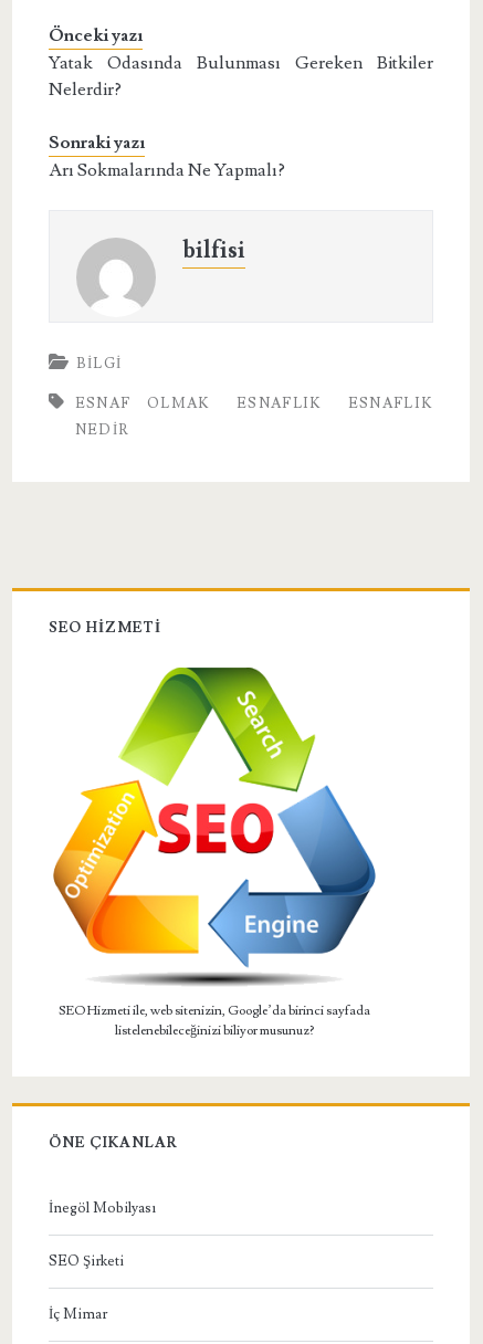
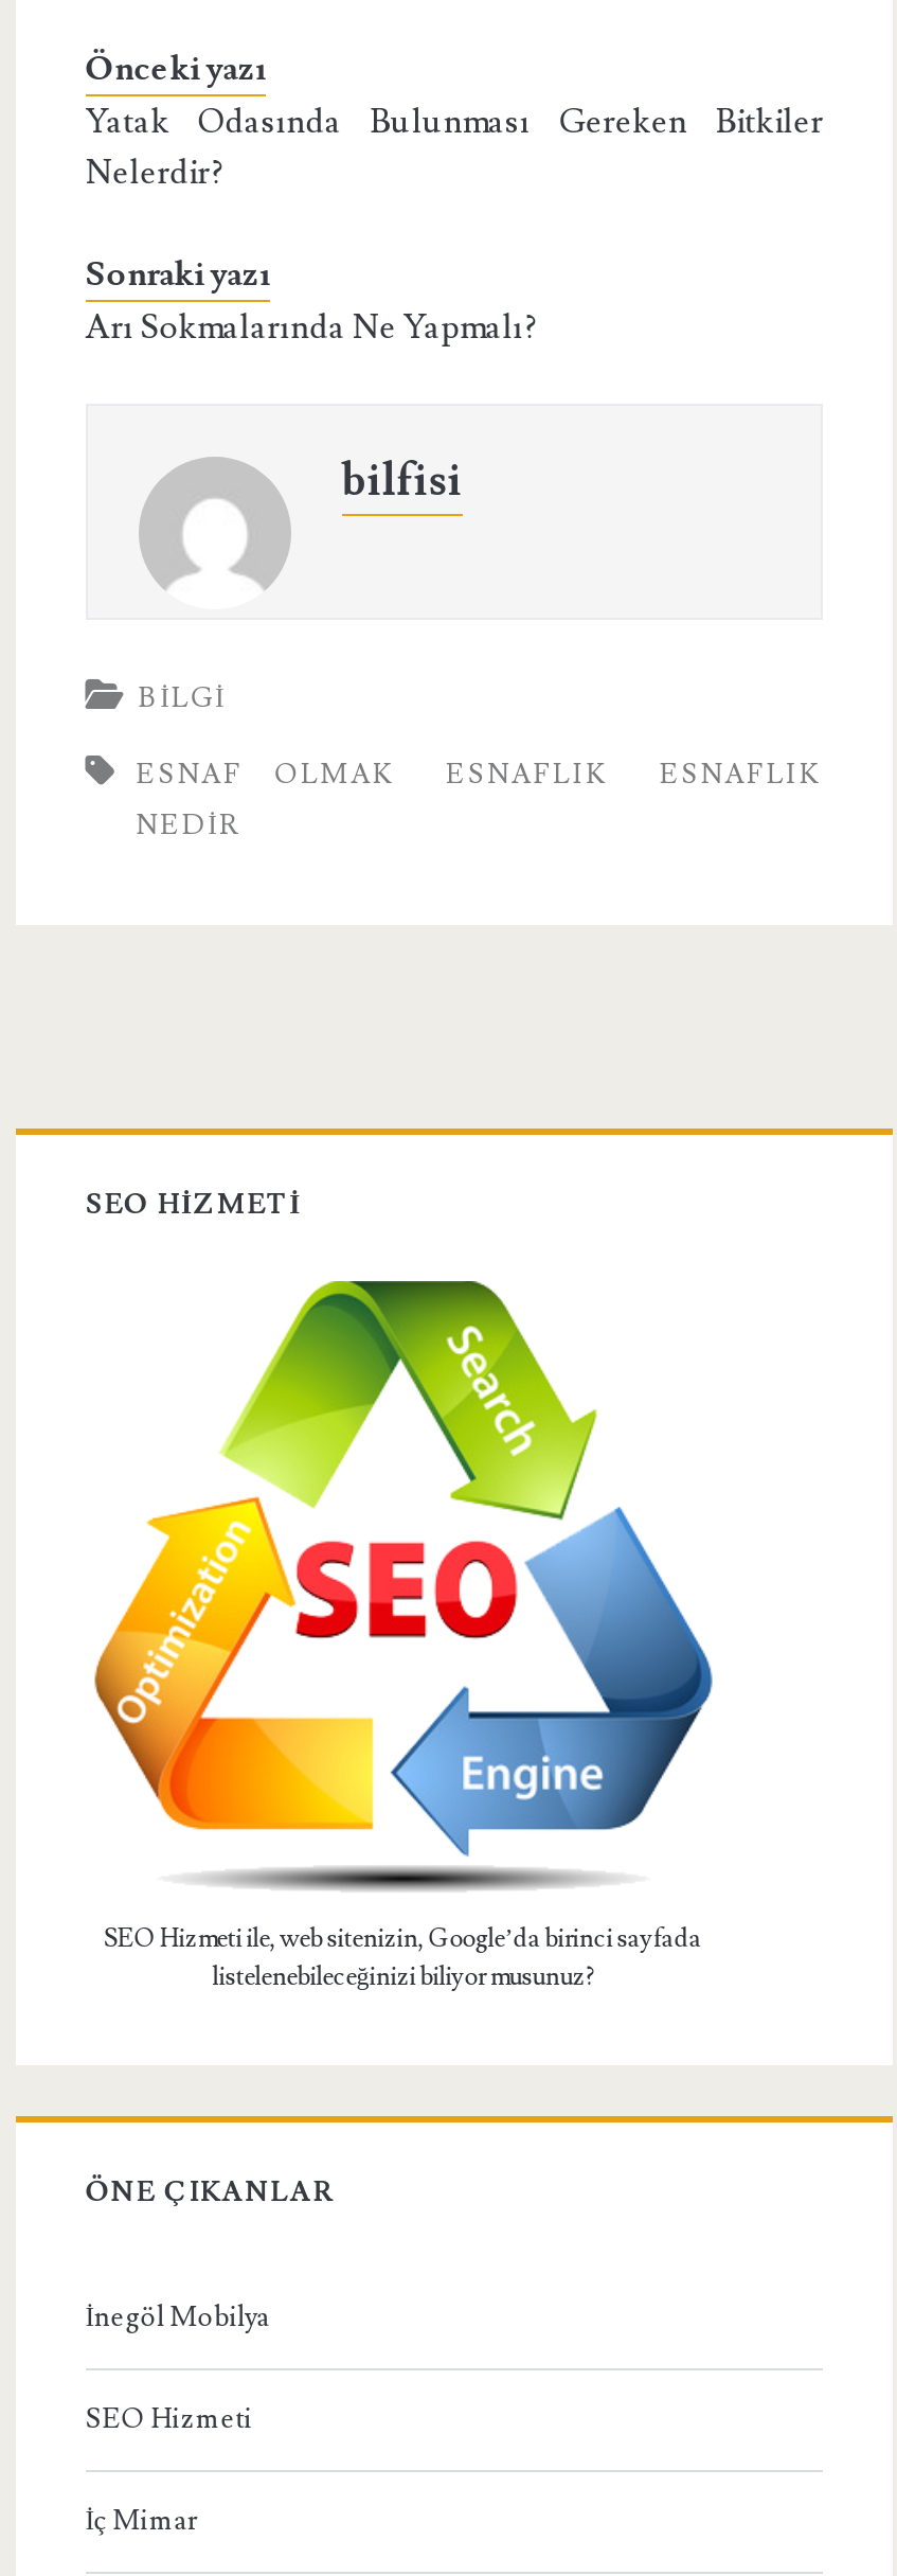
- İnegöl Mobilyası
+ İnegöl Mobilya

- SEO Şirketi
+ SEO Hizmeti
